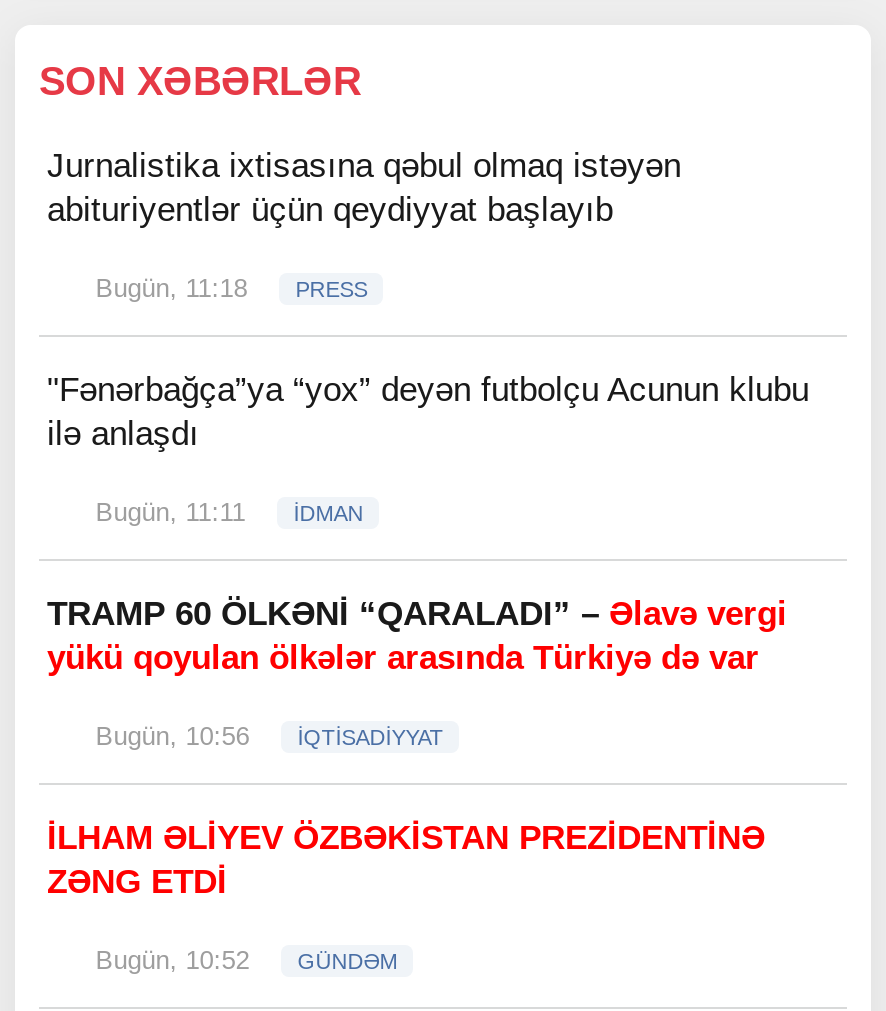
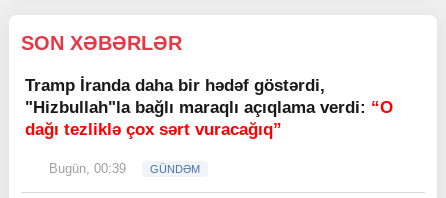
- Jurnalistika ixtisasına qəbul olmaq istəyən
- abituriyentlər üçün qeydiyyat başlayıb
- Bugün, 11:18
- PRESS
- "Fənərbağça”ya “yox” deyən futbolçu Acunun klubu
- ilə anlaşdı
- Bugün, 11:11
- İDMAN
- TRAMP 60 ÖLKƏNİ “QARALADI” – Əlavə vergi
- yükü qoyulan ölkələr arasında Türkiyə də var
- Bugün, 10:56
- İQTİSADİYYAT
- İLHAM ƏLİYEV ÖZBƏKİSTAN PREZİDENTİNƏ
- ZƏNG ETDİ
- Bugün, 10:52
+ Tramp İranda daha bir hədəf göstərdi,
+ "Hizbullah"la bağlı maraqlı açıqlama verdi: “O
+ dağı tezliklə çox sərt vuracağıq”
+ Bugün, 00:39
